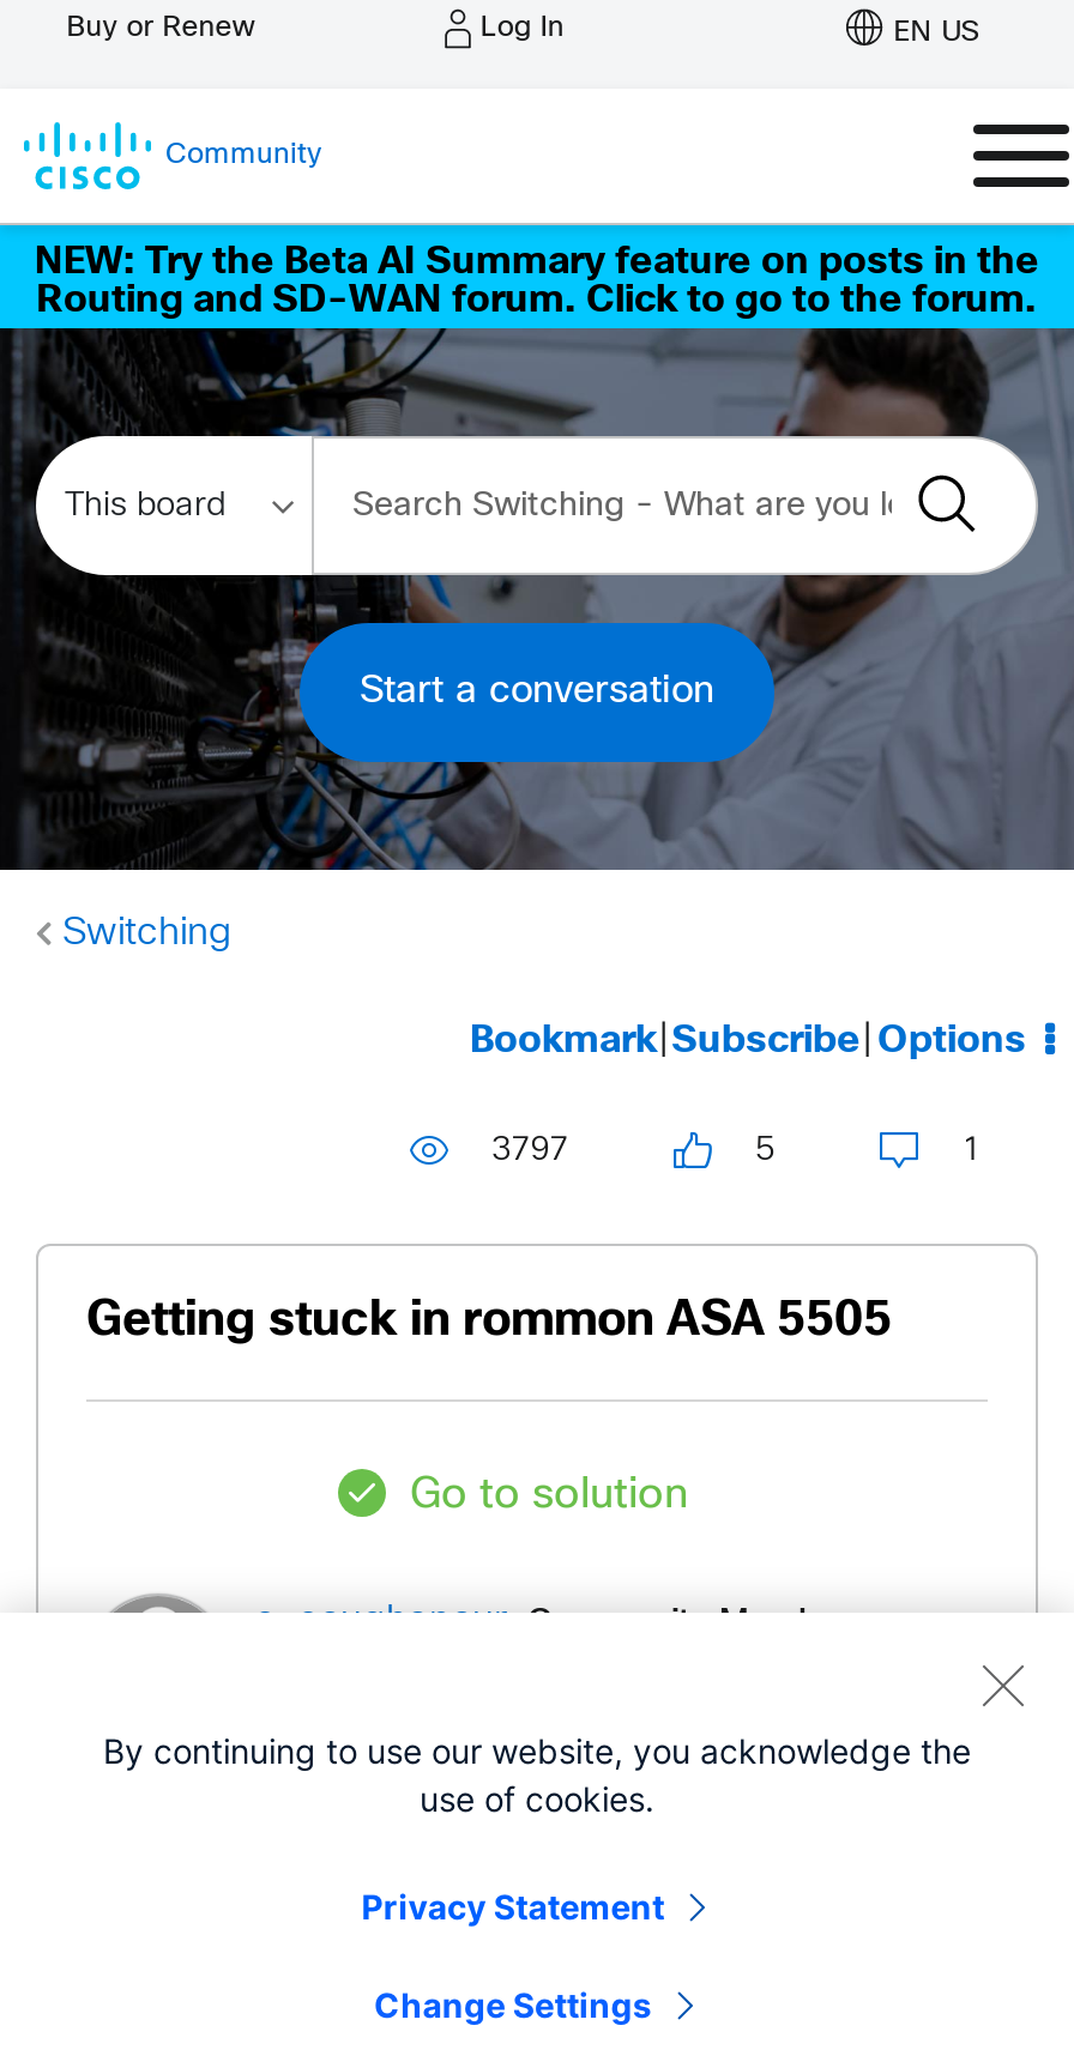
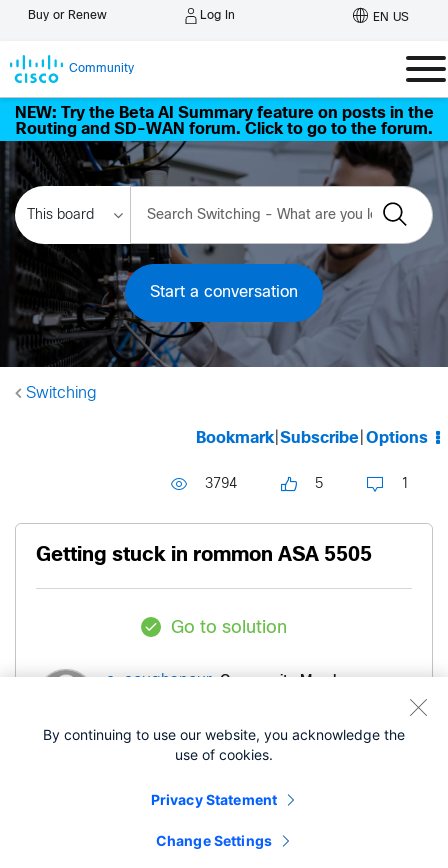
- 3797
+ 3794
